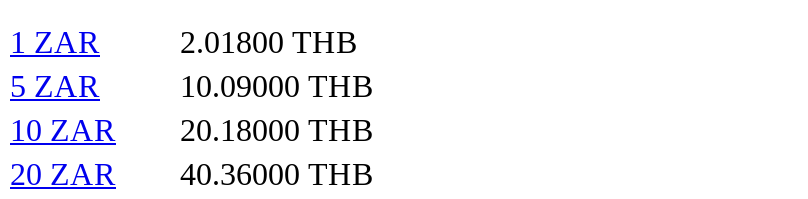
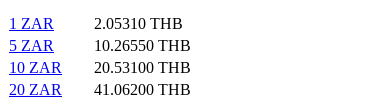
- 2.01800 THB
+ 2.05310 THB

- 10.09000 THB
+ 10.26550 THB

- 10 ZAR 20.18000 THB
+ 10 ZAR 20.53100 THB

- 20 ZAR 40.36000 THB
+ 20 ZAR 41.06200 THB
